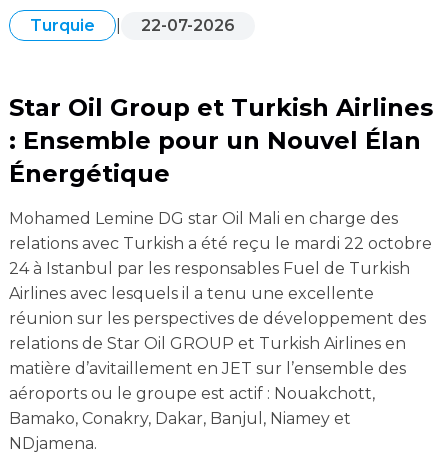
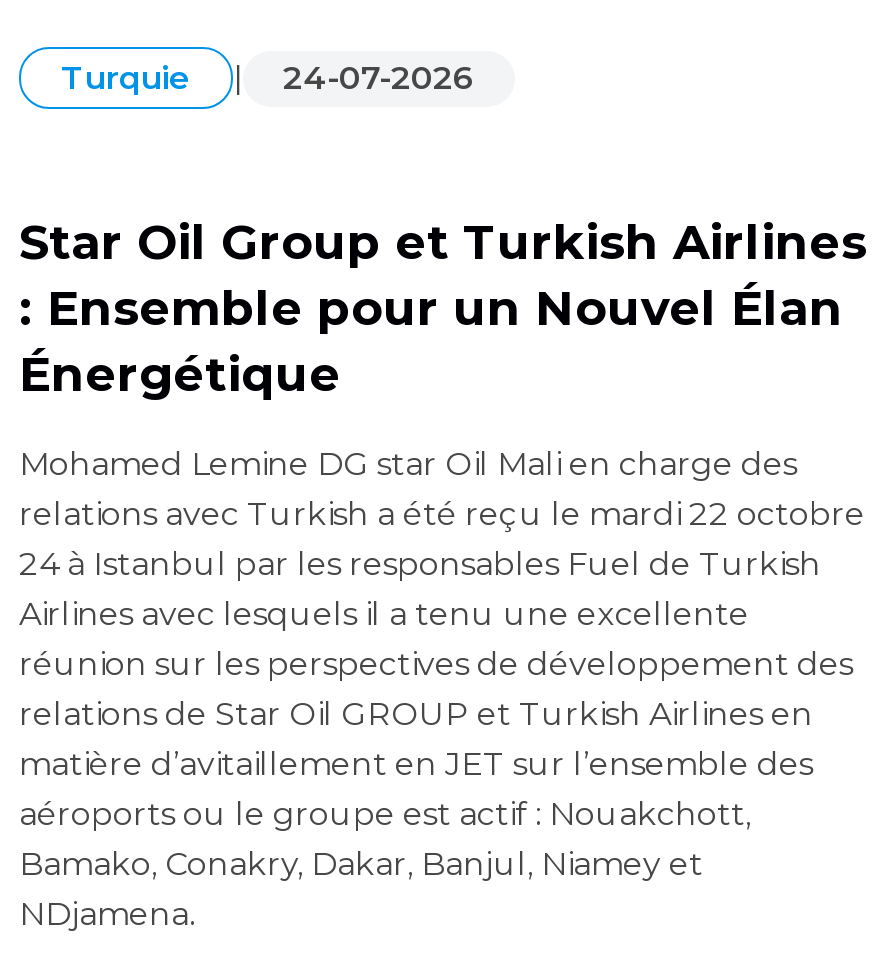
- 22-07-2026
+ 24-07-2026
